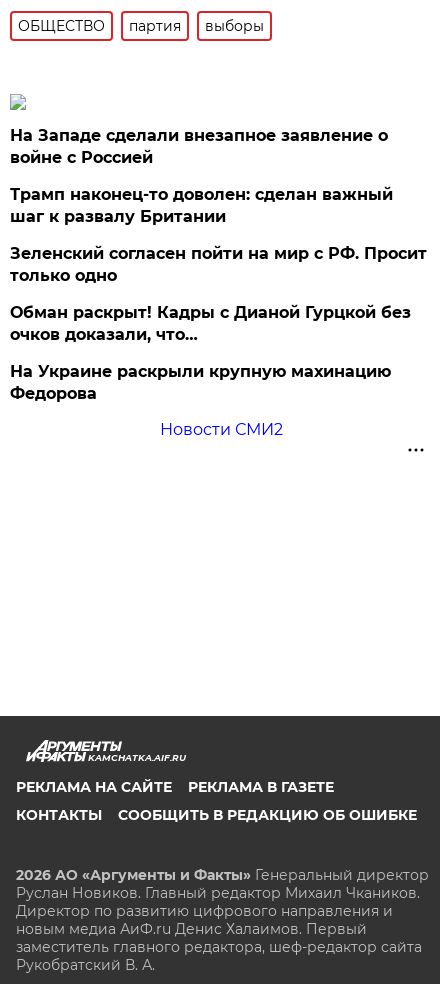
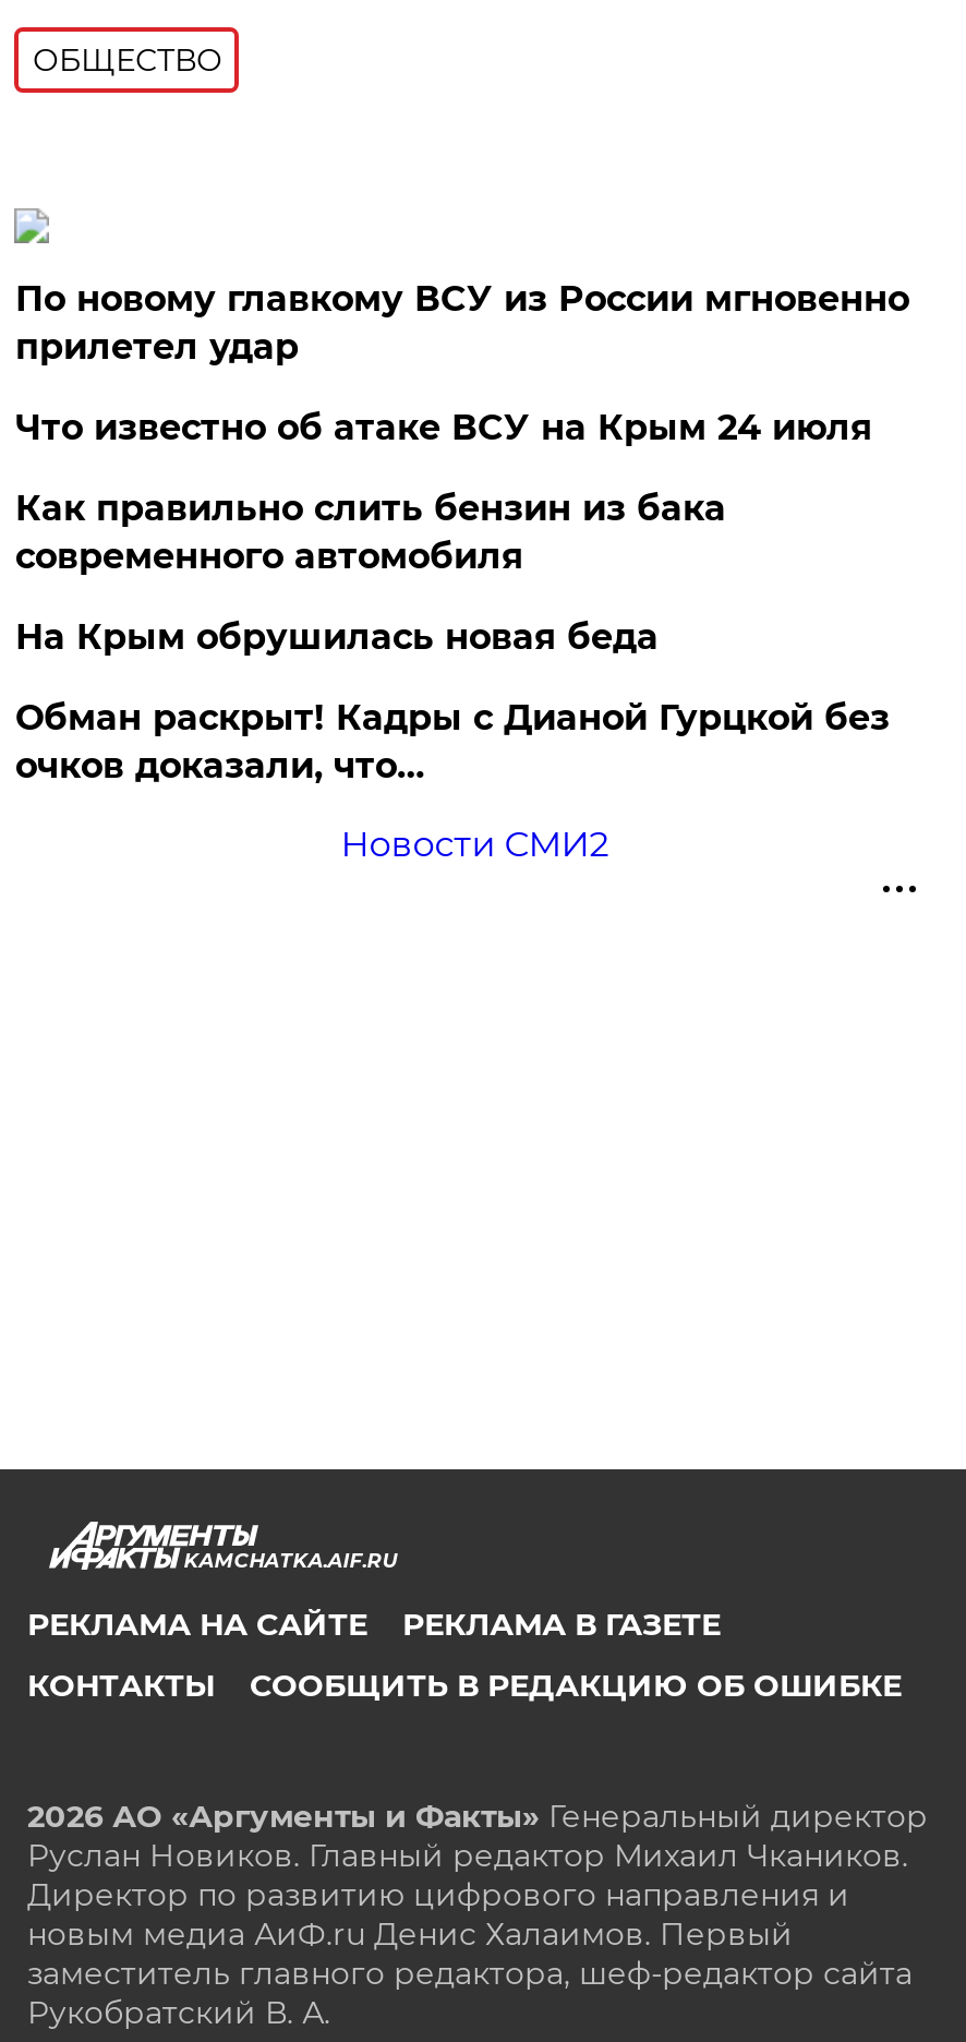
- партия
- выборы
+ По новому главкому ВСУ из России мгновенно
+ прилетел удар

- На Западе сделали внезапное заявление о
- войне с Россией
+ Что известно об атаке ВСУ на Крым 24 июля

- Трамп наконец-то доволен: сделан важный
- шаг к развалу Британии
+ Как правильно слить бензин из бака
+ современного автомобиля

- Зеленский согласен пойти на мир с РФ. Просит
- только одно
+ На Крым обрушилась новая беда

- На Украине раскрыли крупную махинацию
- Федорова
